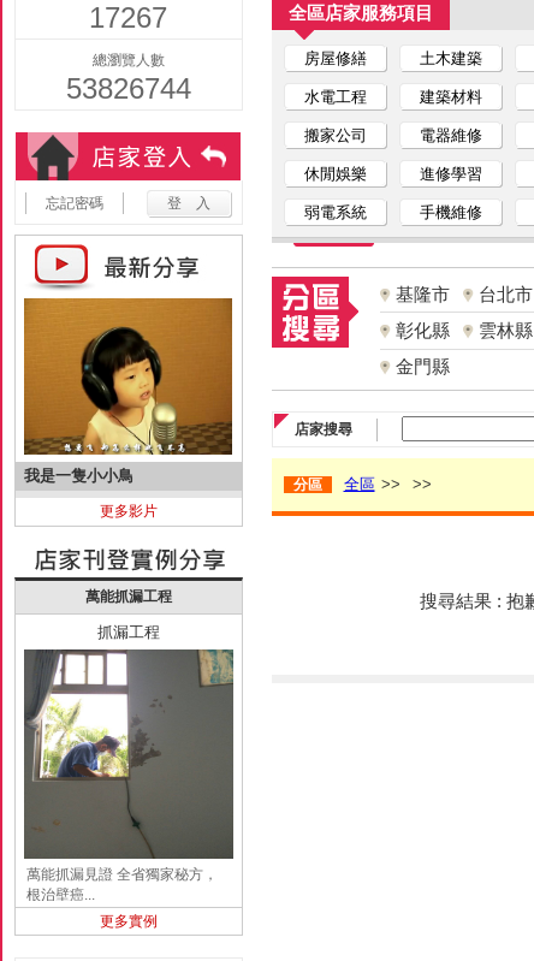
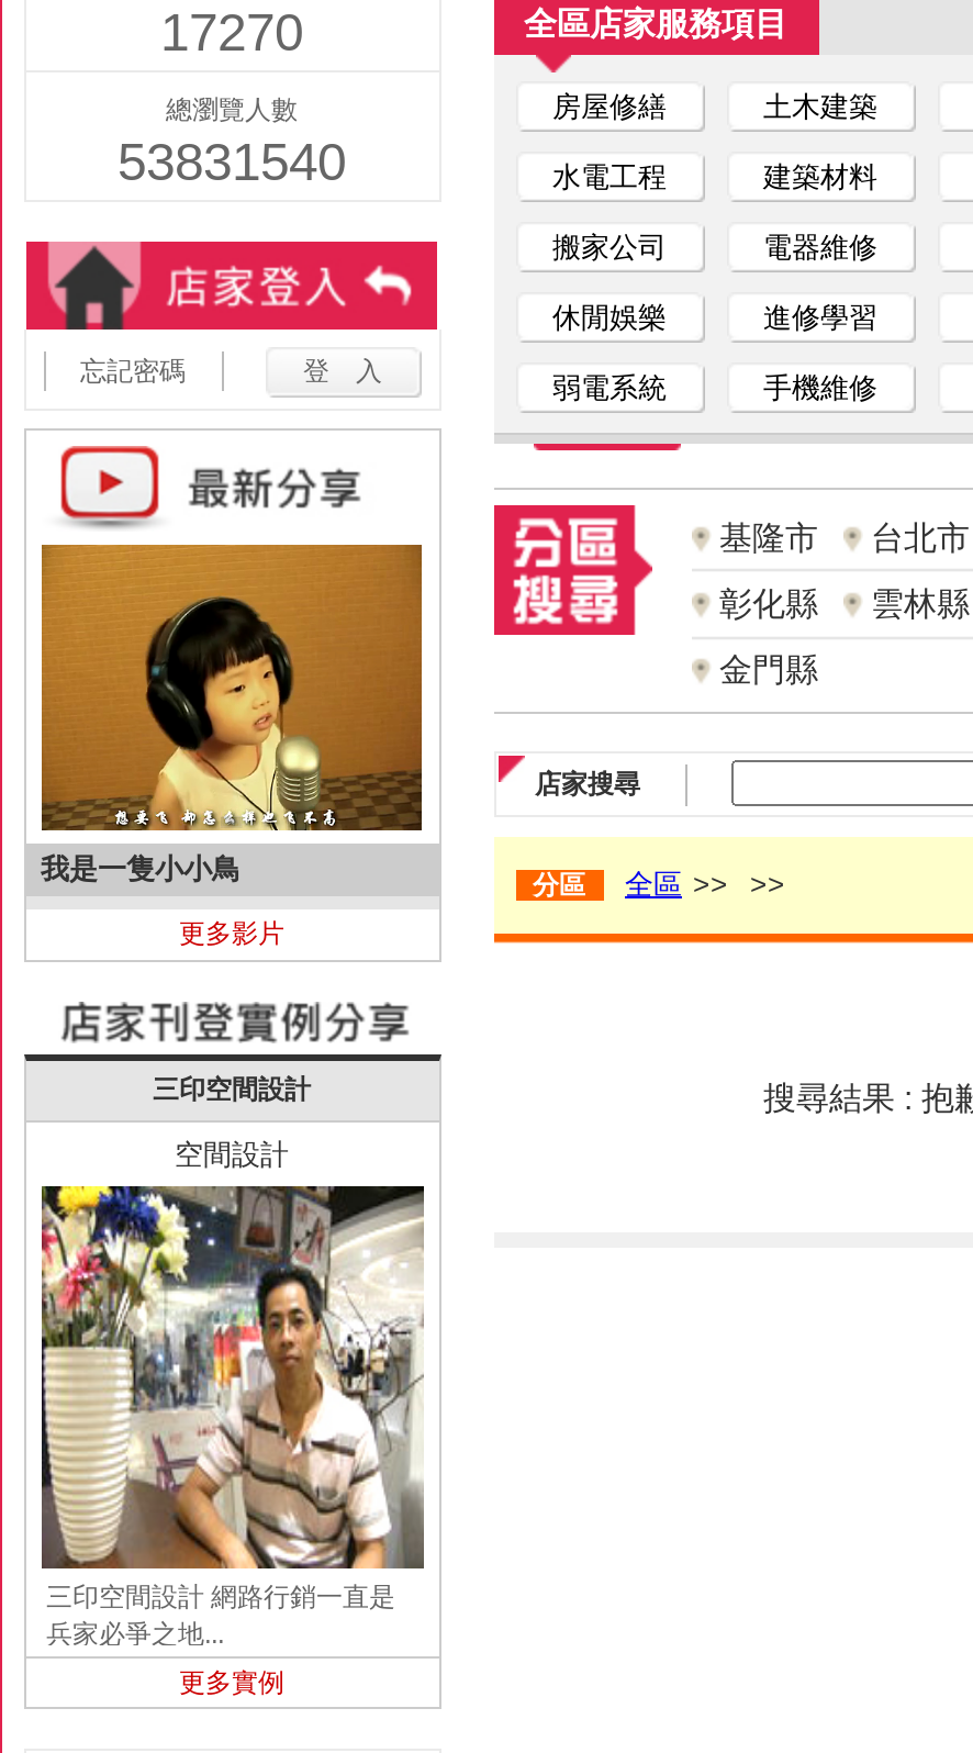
- 17267
+ 17270

- 53826744
+ 53831540

- 萬能抓漏工程
+ 三印空間設計

- 抓漏工程
+ 空間設計

- [image]
- 萬能抓漏見證 全省獨家秘方，
- 根治壁癌...
+ [image]
+ 三印空間設計 網路行銷一直是
+ 兵家必爭之地...
